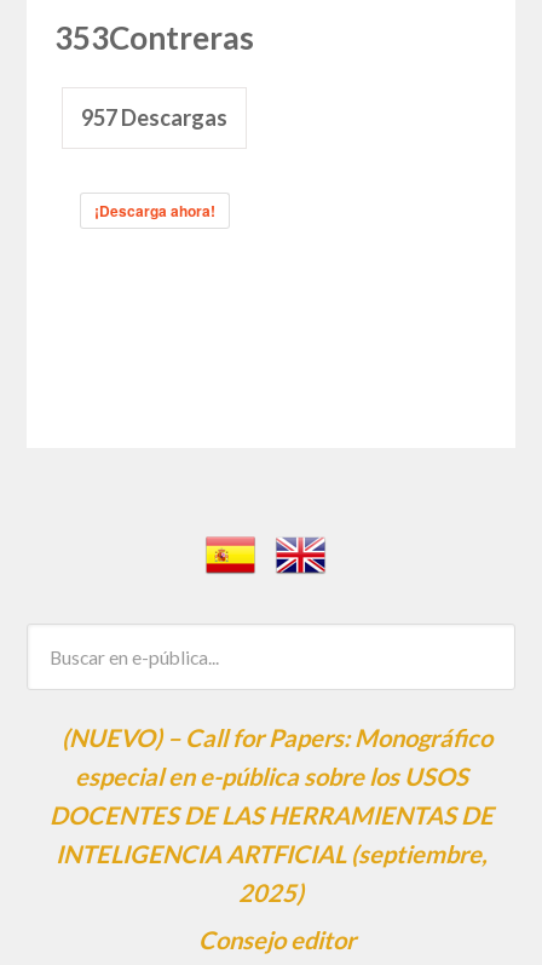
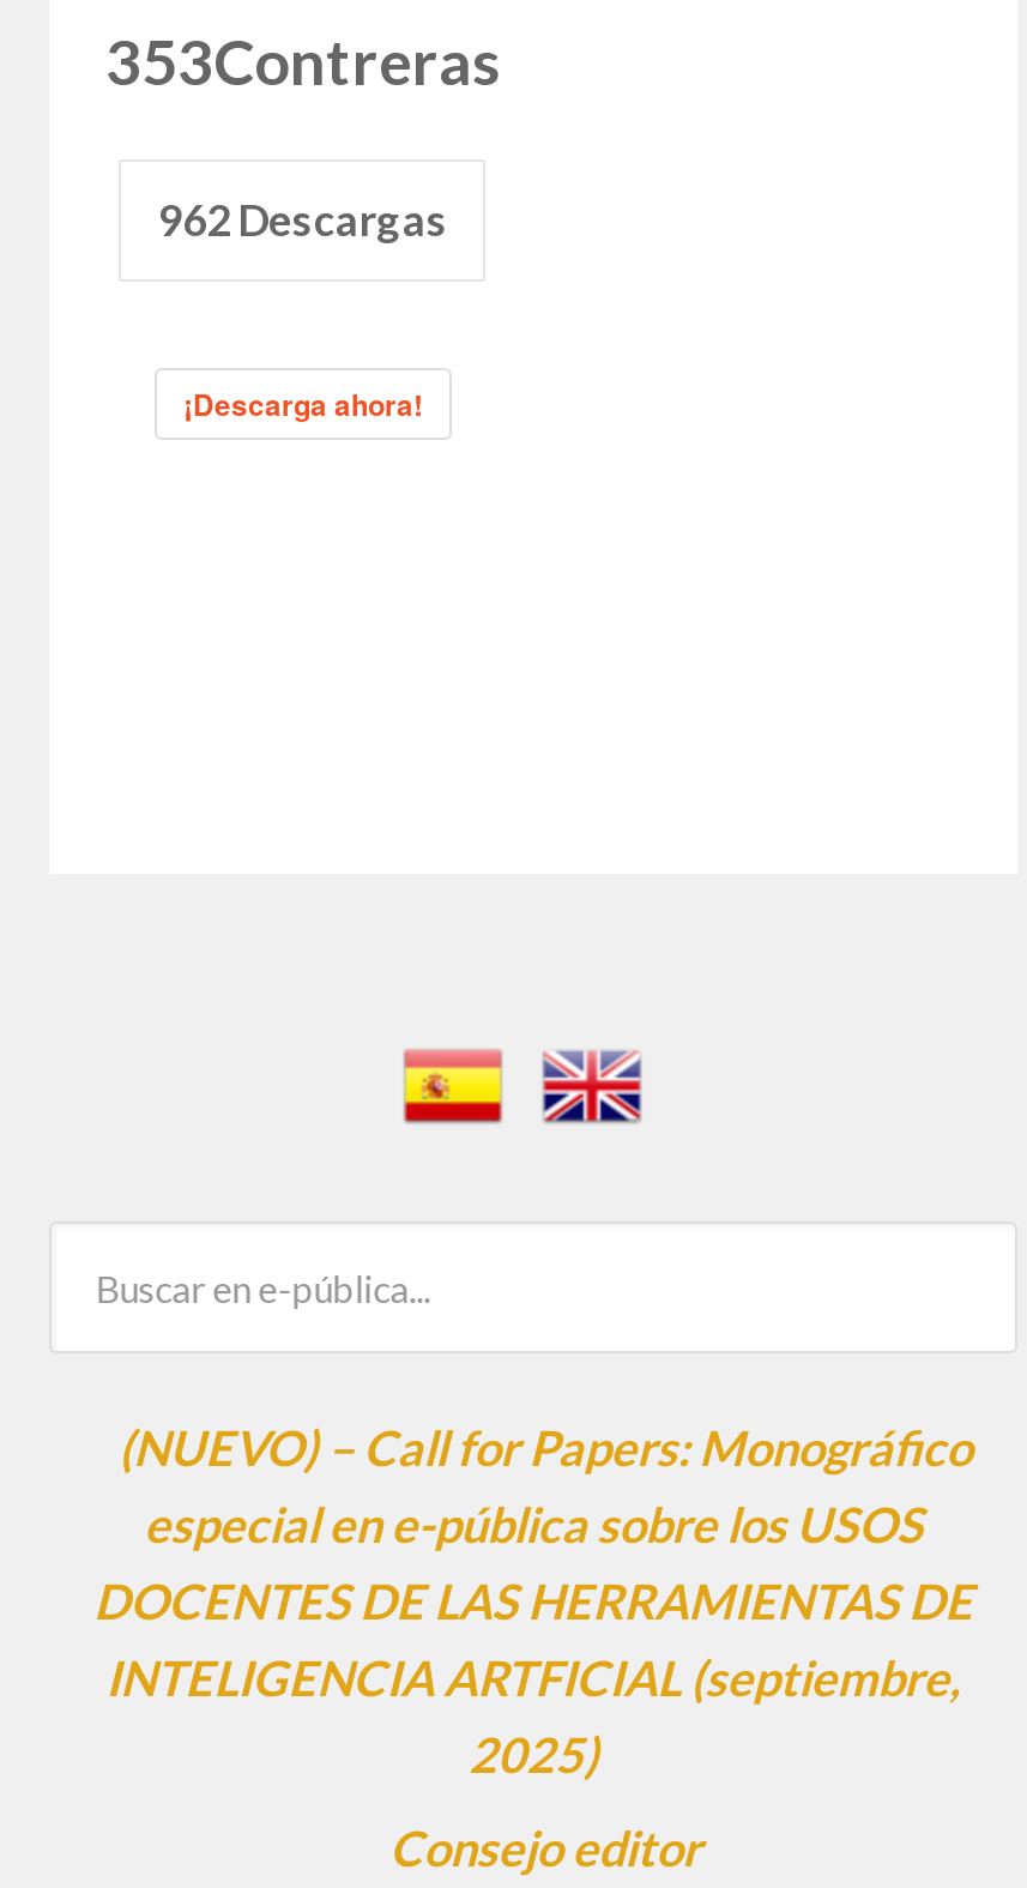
- 957 Descargas
+ 962 Descargas
